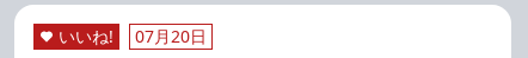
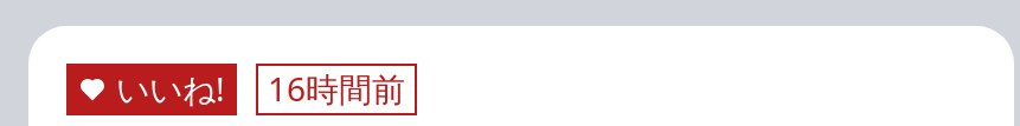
- いいね! 07月20日
+ いいね! 16時間前
